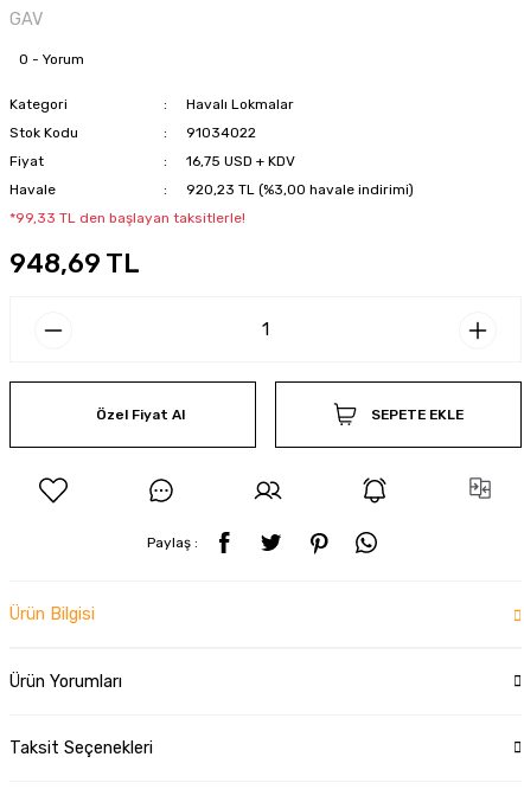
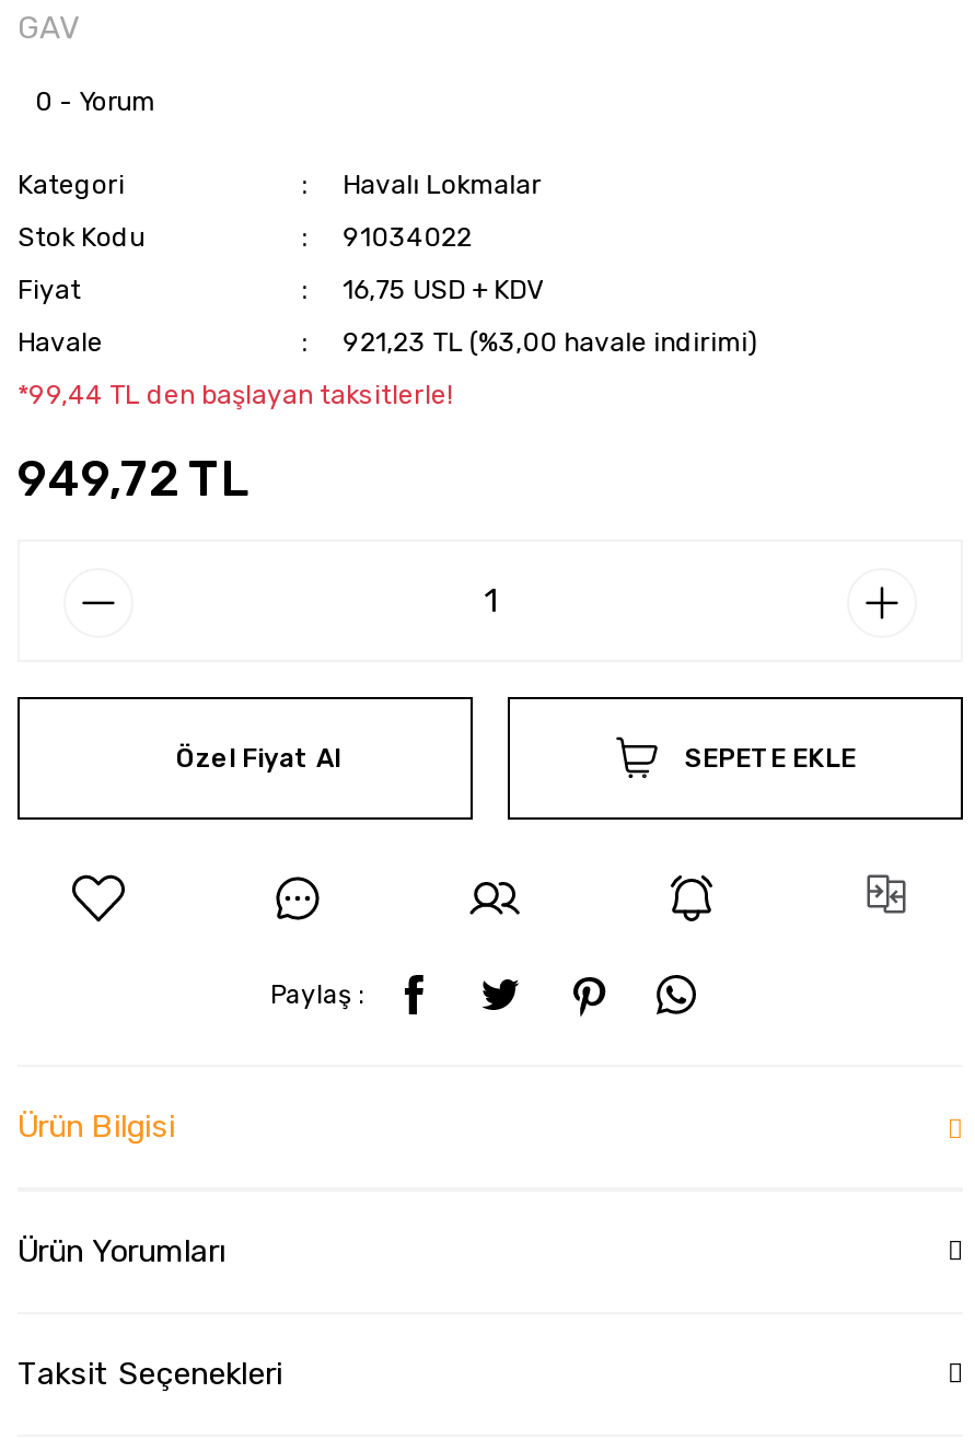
- 920,23 TL (%3,00 havale indirimi)
+ 921,23 TL (%3,00 havale indirimi)

- *99,33 TL den başlayan taksitlerle!
+ *99,44 TL den başlayan taksitlerle!

- 948,69 TL
+ 949,72 TL
